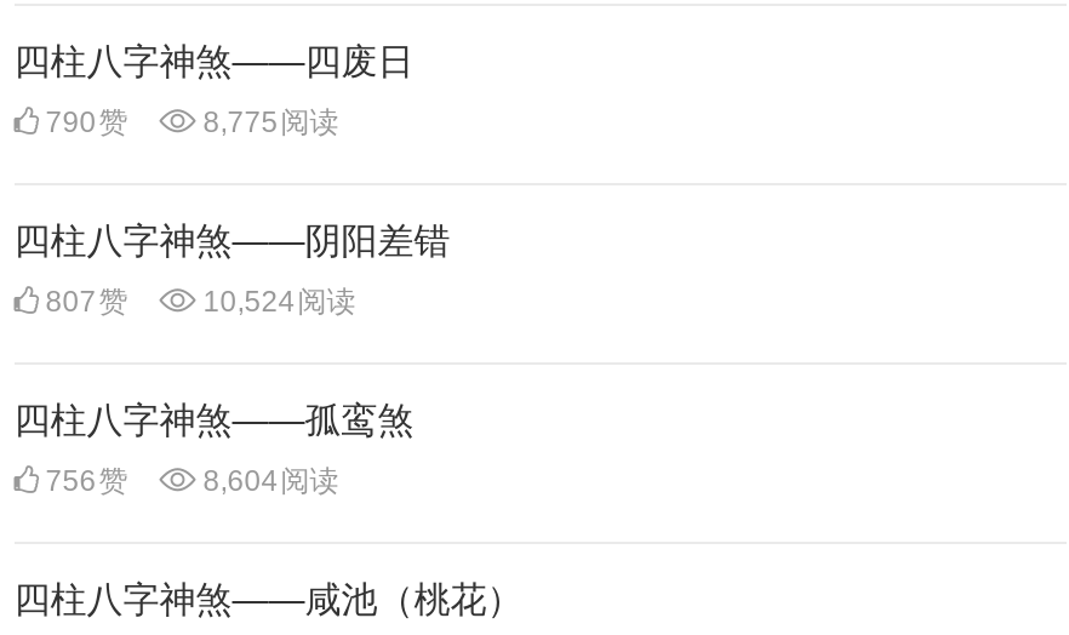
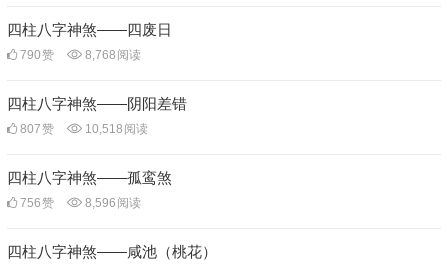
- 790赞 8,775阅读
+ 790赞 8,768阅读

- 10,524阅读
+ 10,518阅读

- 756赞 8,604阅读
+ 756赞 8,596阅读
